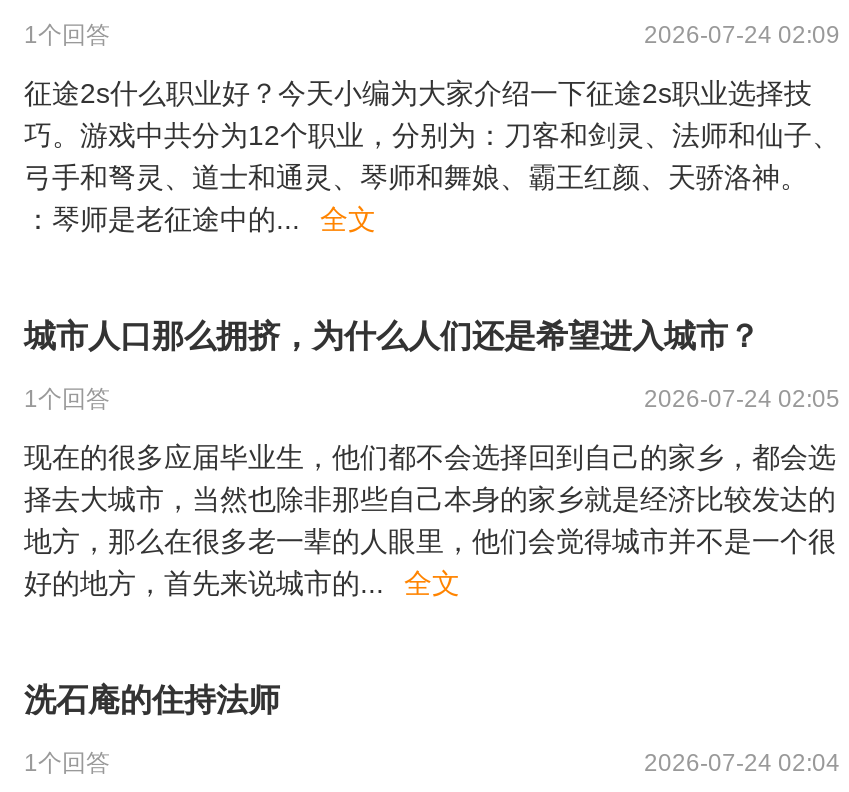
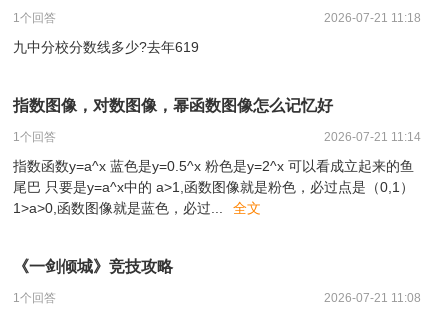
- 2026-07-24 02:09
+ 2026-07-21 11:18

- 征途2s什么职业好？今天小编为大家介绍一下征途2s职业选择技
- 巧。游戏中共分为12个职业，分别为：刀客和剑灵、法师和仙子、
- 弓手和弩灵、道士和通灵、琴师和舞娘、霸王红颜、天骄洛神。
- ：琴师是老征途中的...
- 全文
+ 九中分校分数线多少?去年619

- 城市人口那么拥挤，为什么人们还是希望进入城市？
+ 指数图像，对数图像，幂函数图像怎么记忆好

- 2026-07-24 02:05
+ 2026-07-21 11:14

- 现在的很多应届毕业生，他们都不会选择回到自己的家乡，都会选
- 择去大城市，当然也除非那些自己本身的家乡就是经济比较发达的
- 地方，那么在很多老一辈的人眼里，他们会觉得城市并不是一个很
- 好的地方，首先来说城市的...
+ 指数函数y=a^x 蓝色是y=0.5^x 粉色是y=2^x 可以看成立起来的鱼
+ 尾巴 只要是y=a^x中的 a>1,函数图像就是粉色，必过点是（0,1）
+ 1>a>0,函数图像就是蓝色，必过...

- 洗石庵的住持法师
+ 《一剑倾城》竞技攻略

- 2026-07-24 02:04
+ 2026-07-21 11:08
